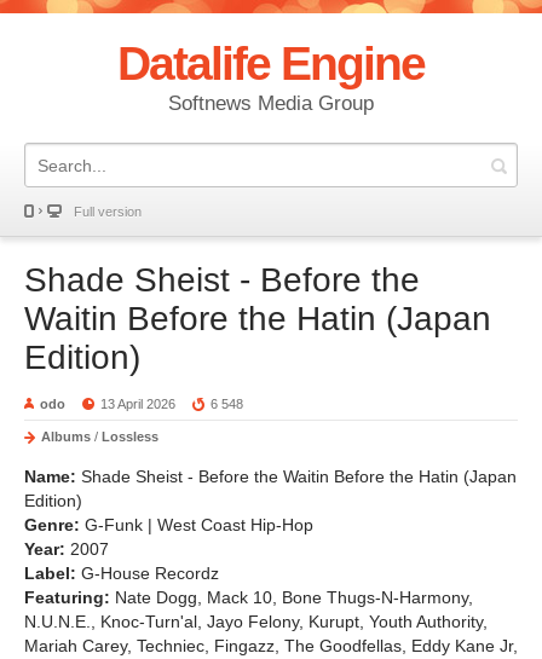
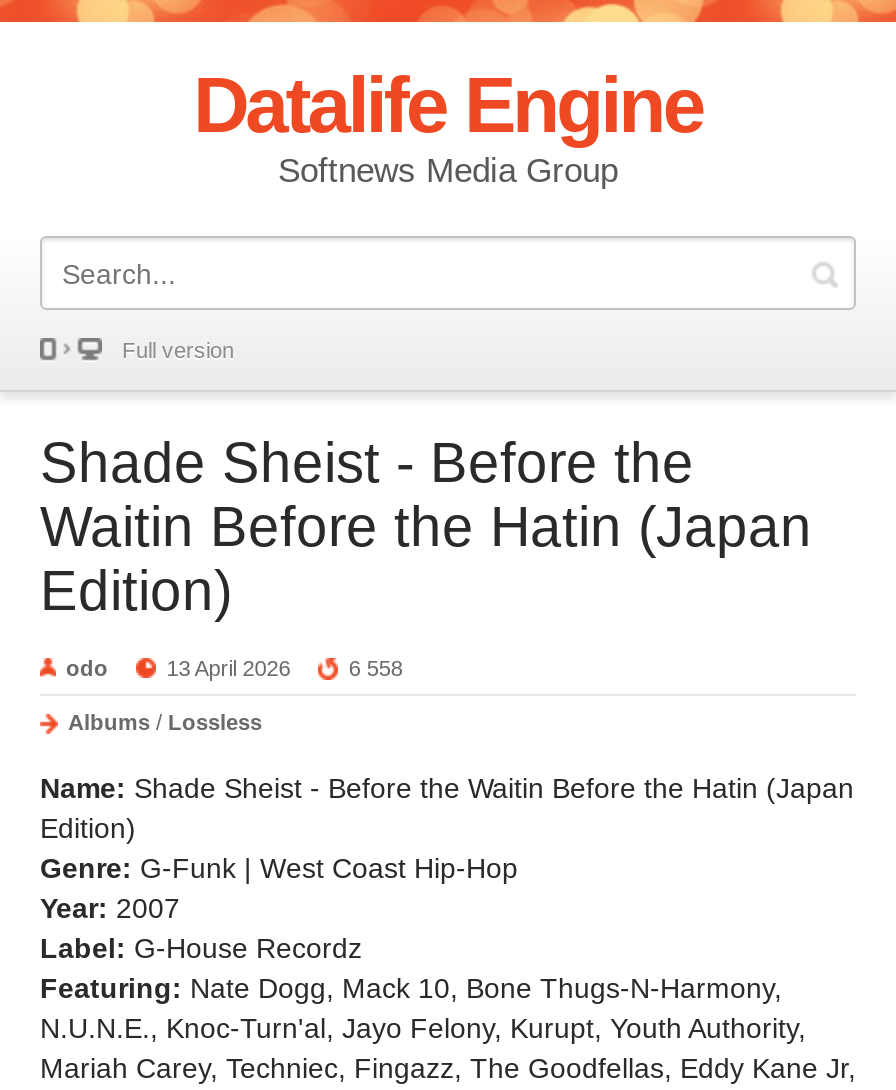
- 6 548
+ 6 558
